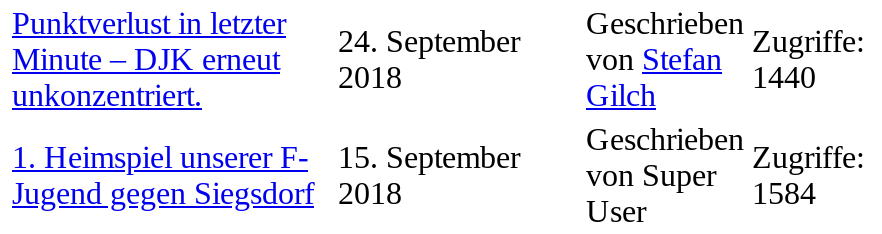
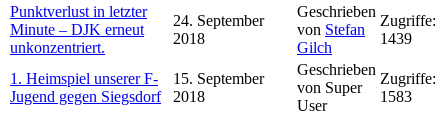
- 1440
+ 1439

- 1584
+ 1583
